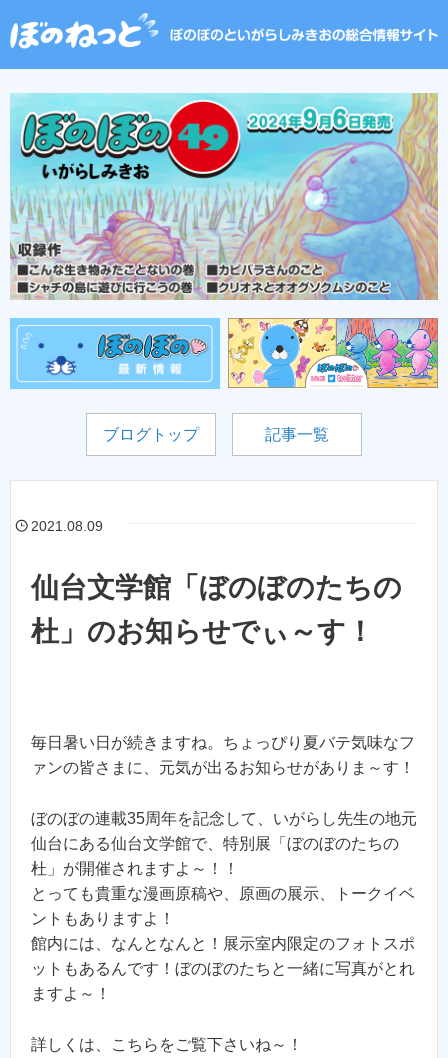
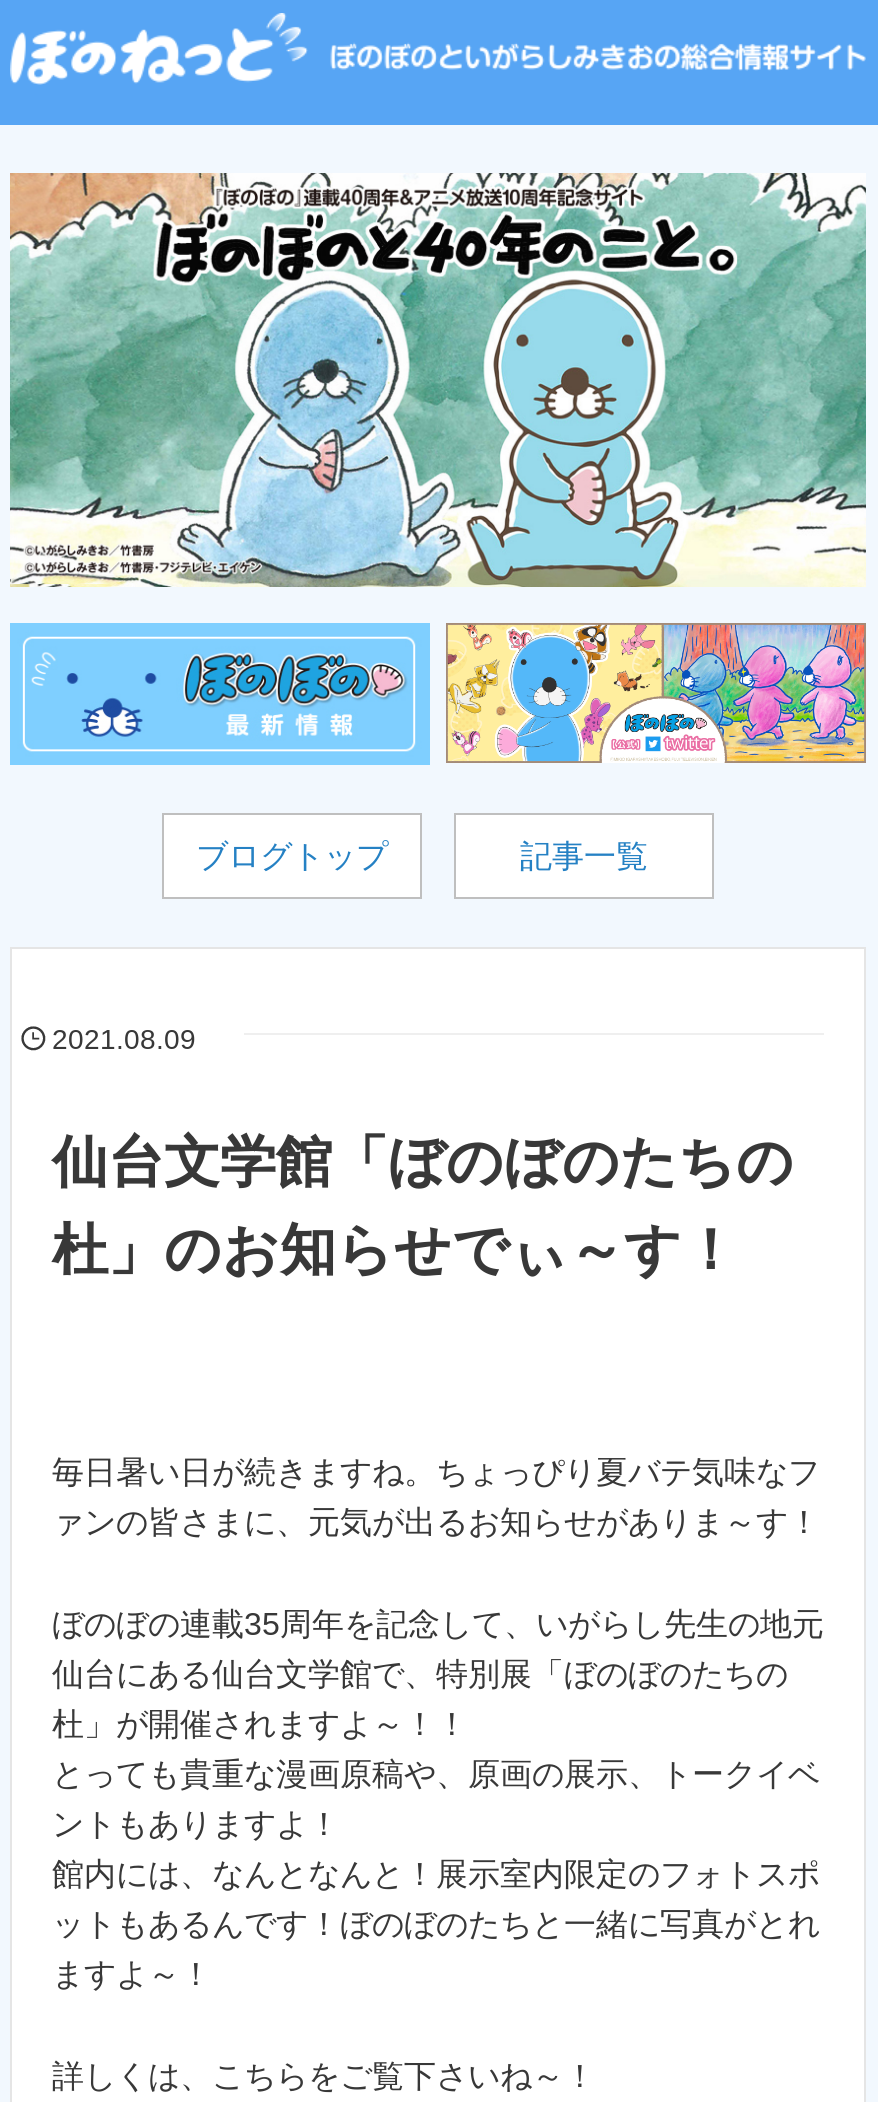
- [image]
+ [image]
